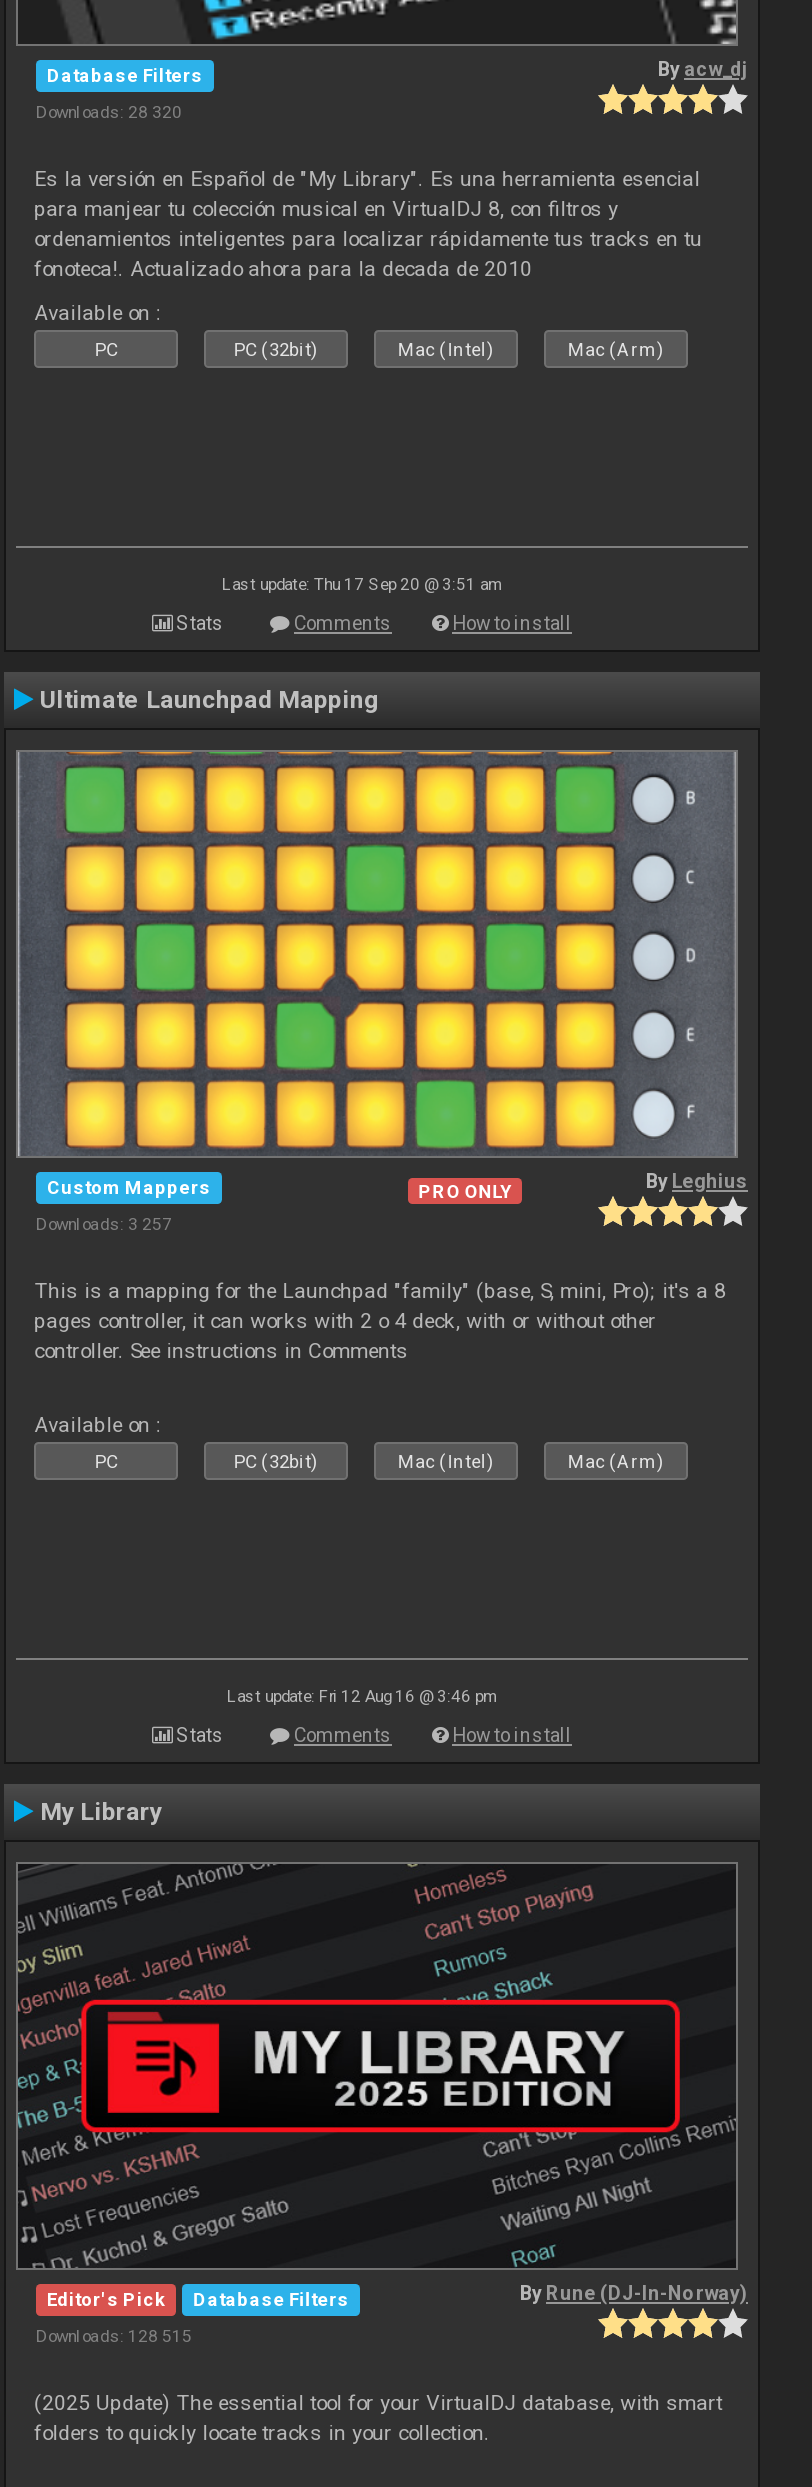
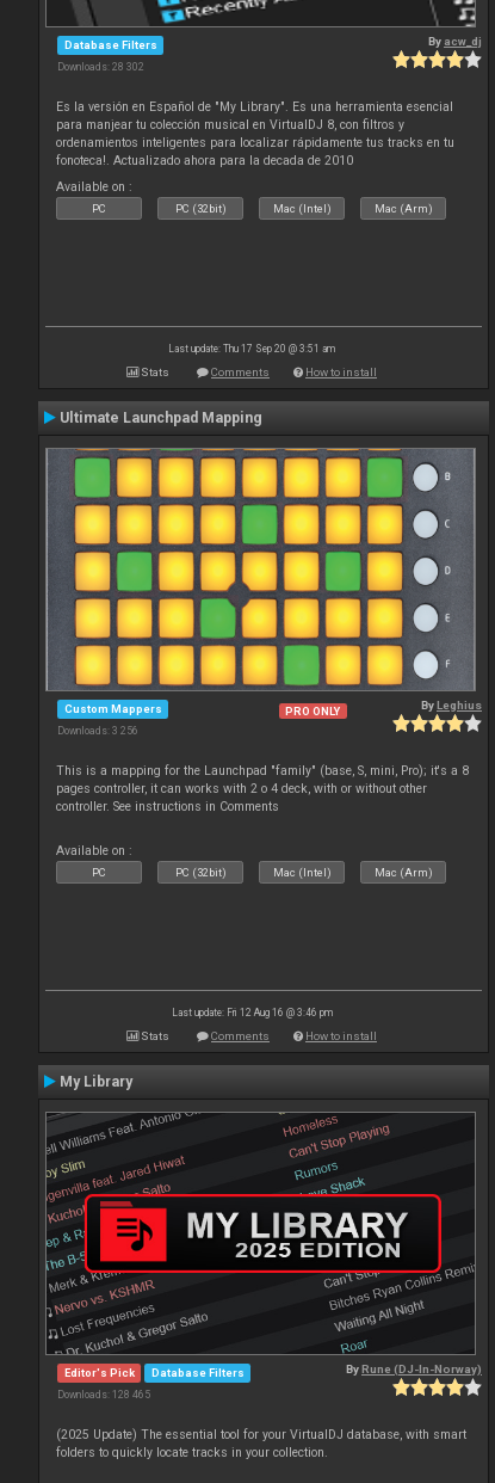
- Downloads: 28 320
+ Downloads: 28 302

- Downloads: 3 257
+ Downloads: 3 256

- Downloads: 128 515
+ Downloads: 128 465
